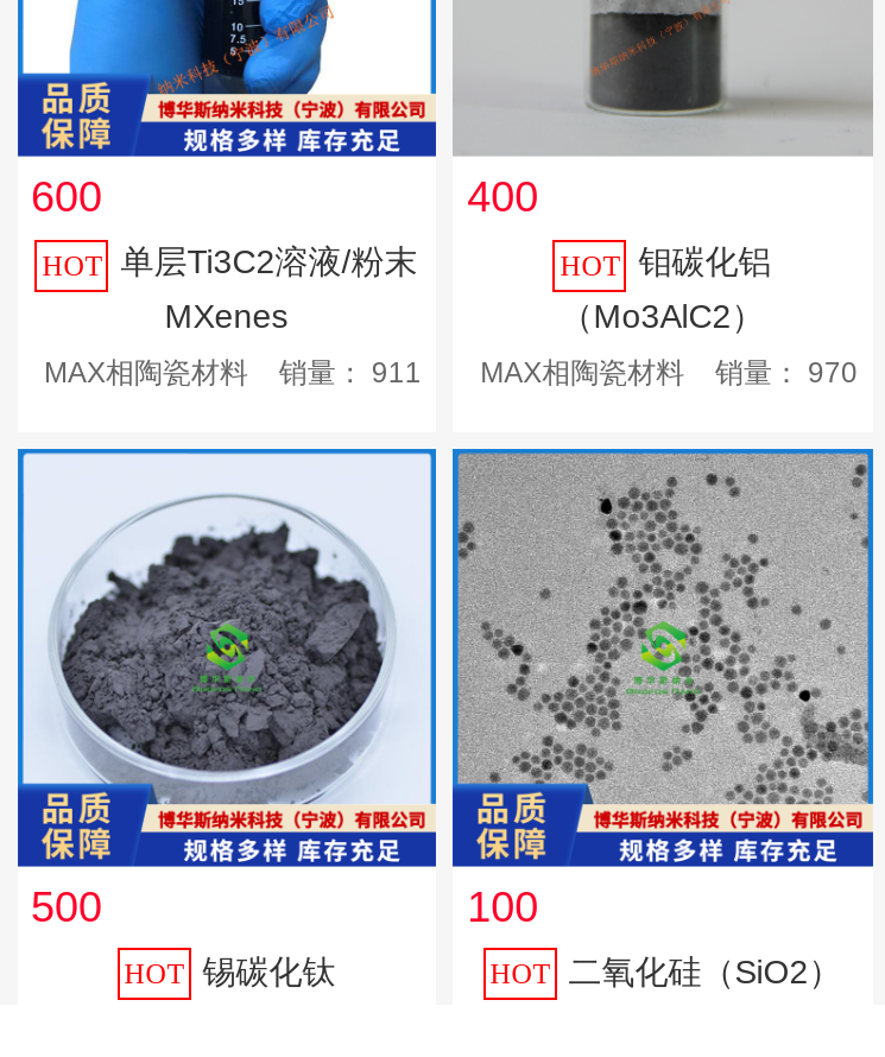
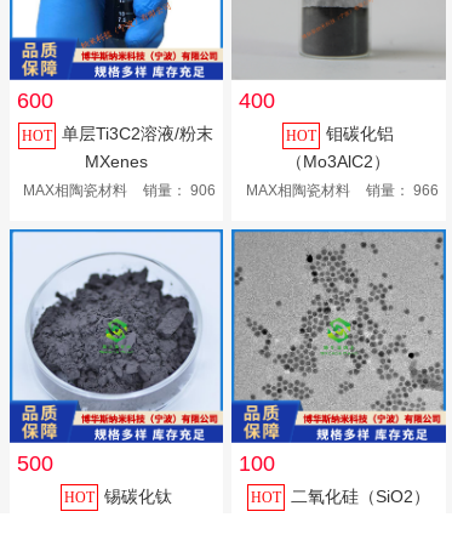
- 销量： 911
+ 销量： 906

- 销量： 970
+ 销量： 966
